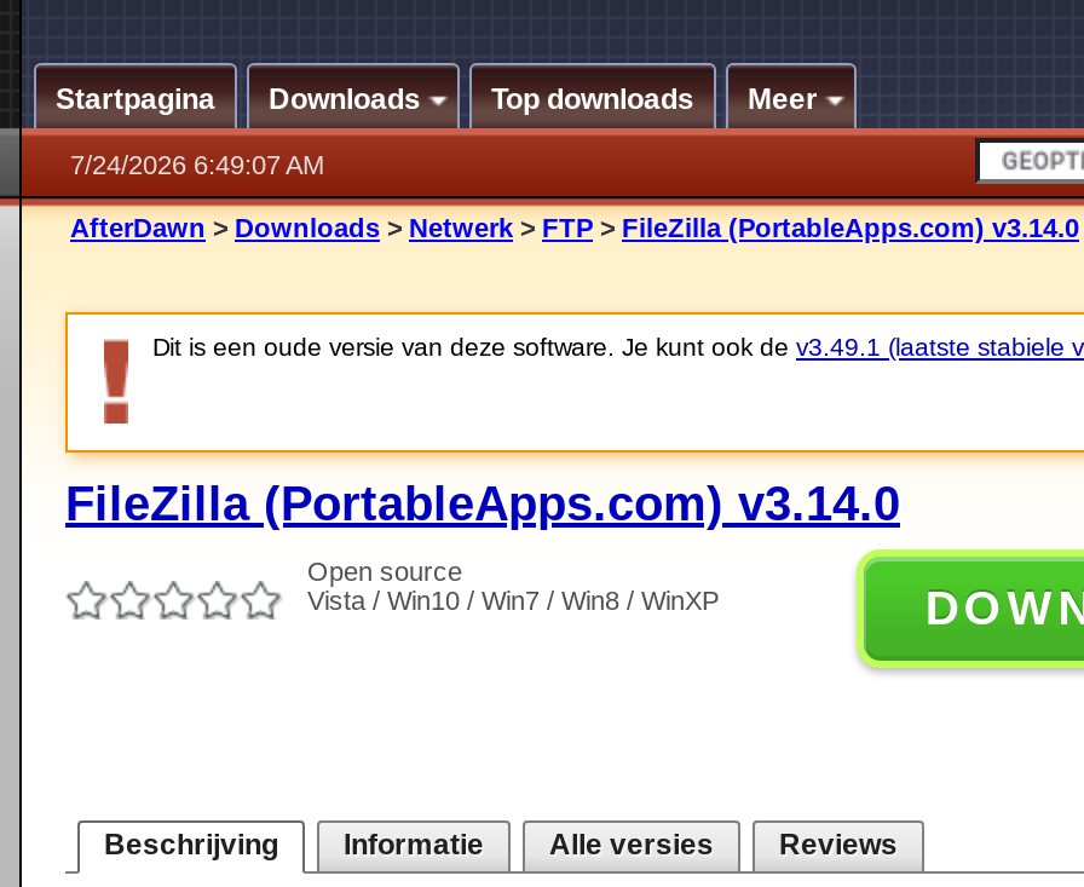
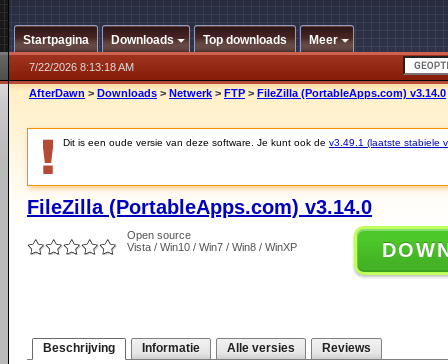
- 7/24/2026 6:49:07 AM
+ 7/22/2026 8:13:18 AM
